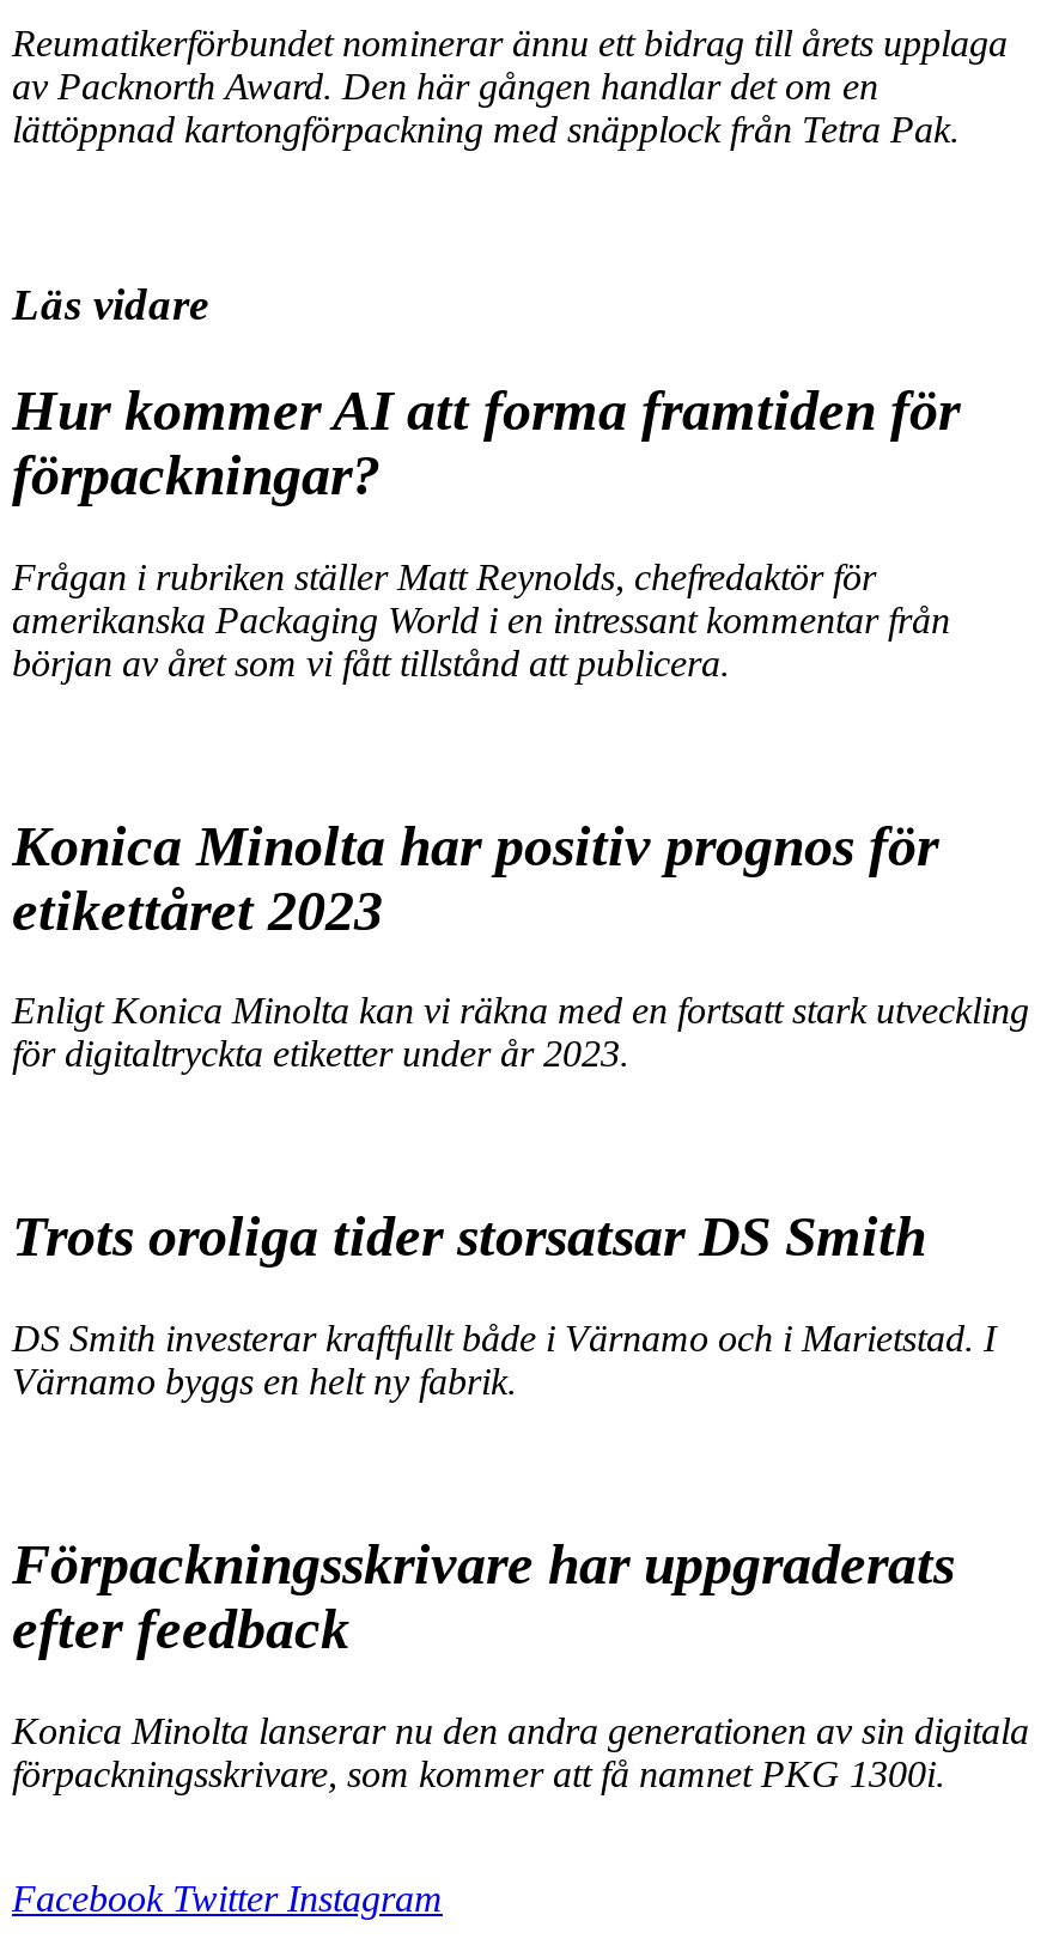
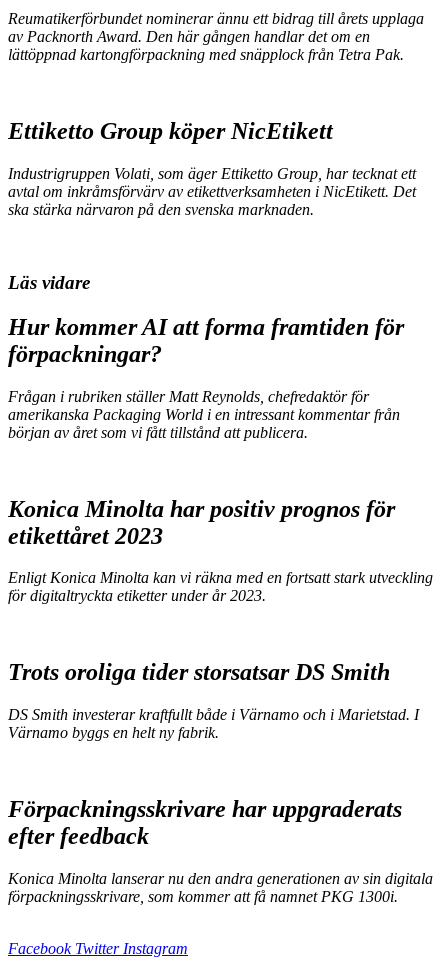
+ Ettiketto Group köper NicEtikett
+ Industrigruppen Volati, som äger Ettiketto Group, har tecknat ett
+ avtal om inkråmsförvärv av etikettverksamheten i NicEtikett. Det
+ ska stärka närvaron på den svenska marknaden.
